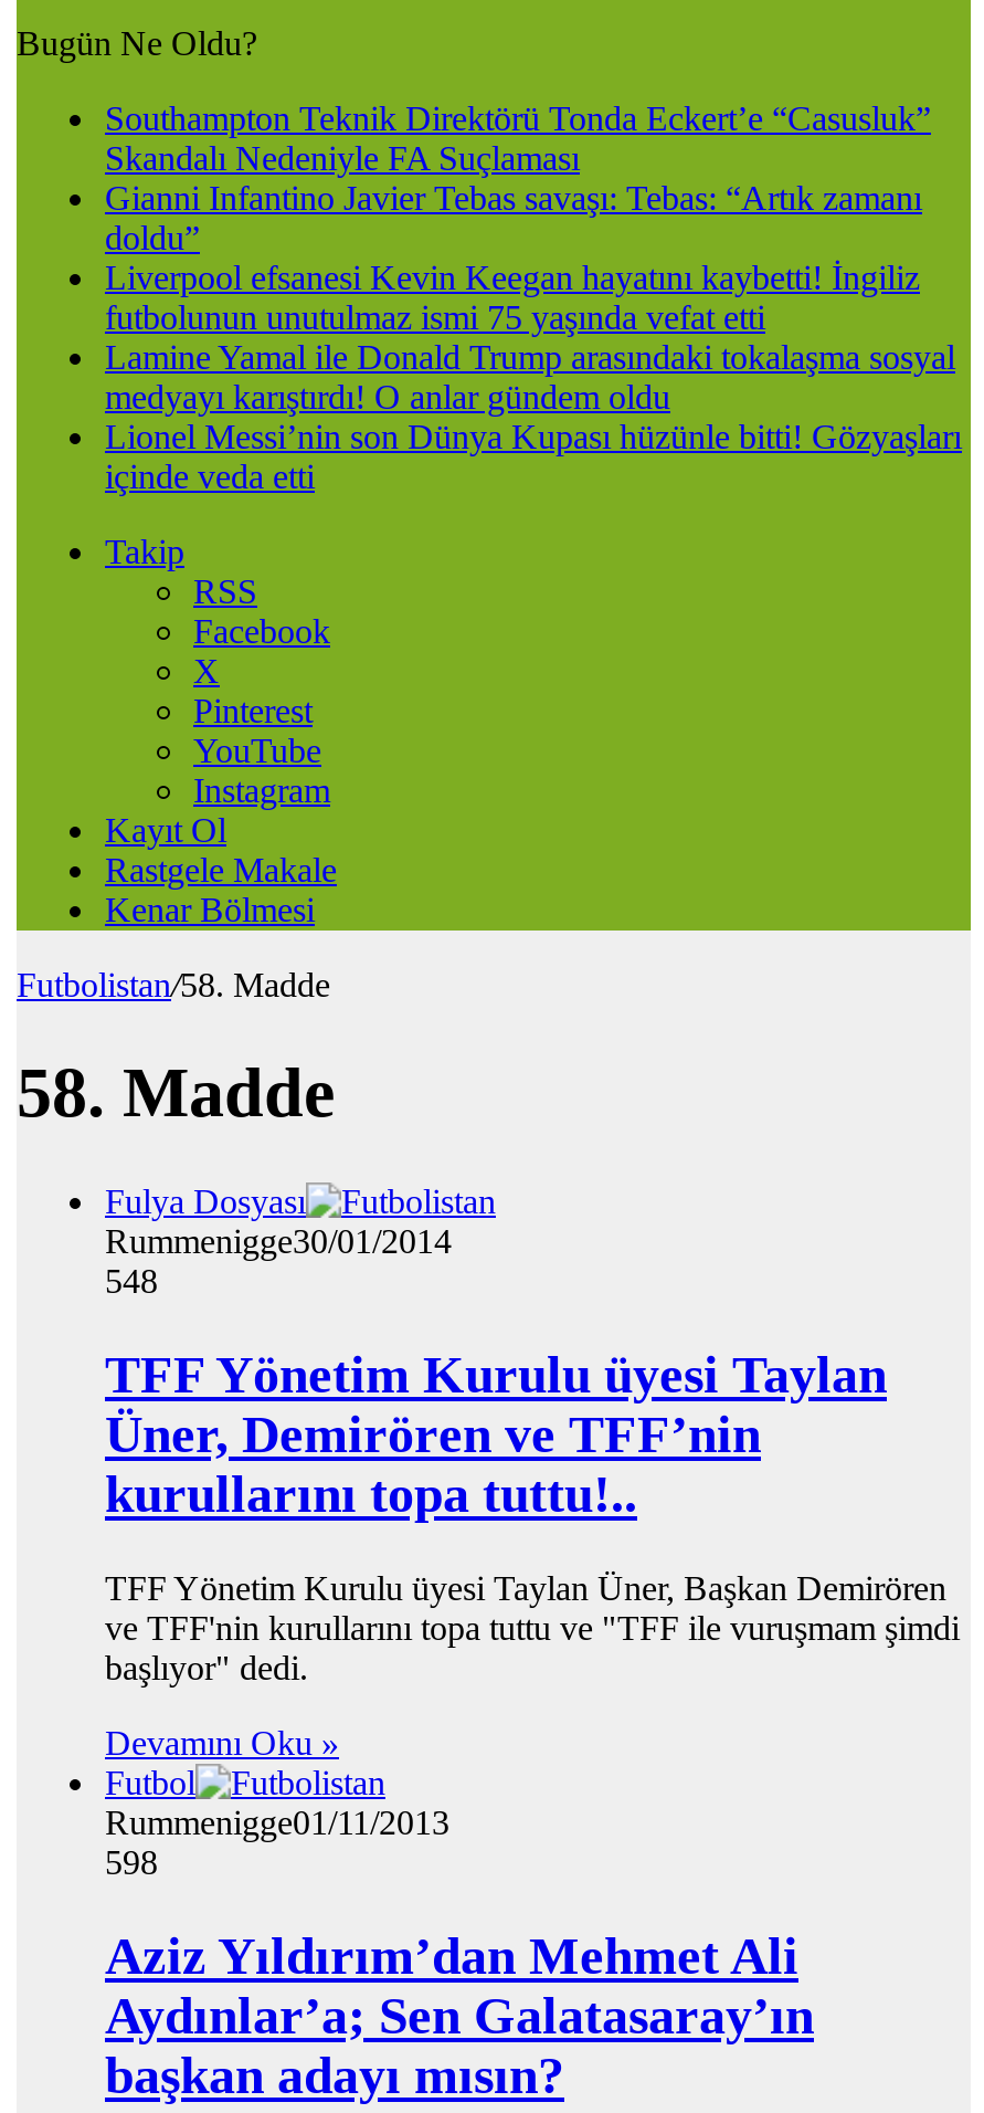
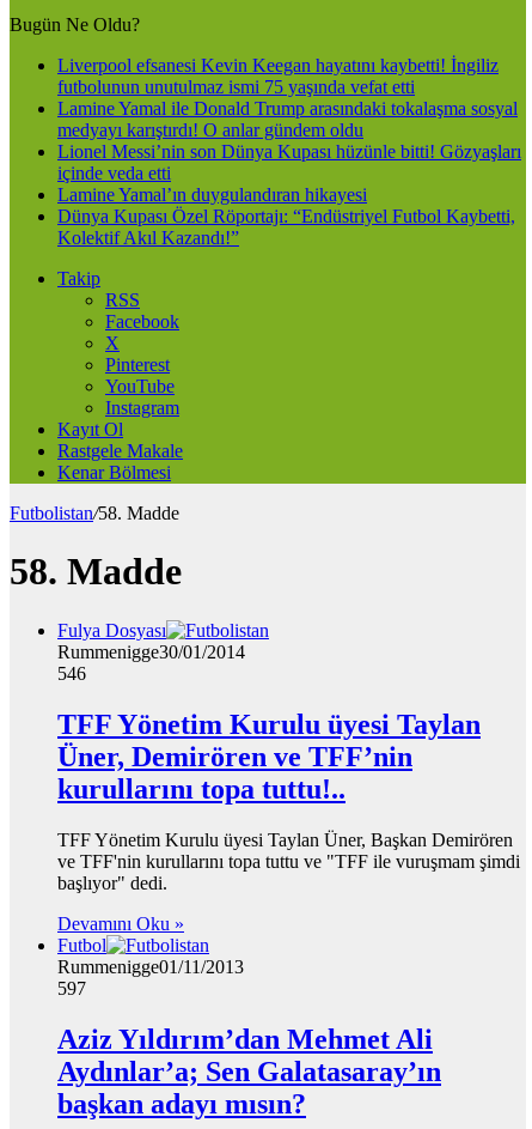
- Southampton Teknik Direktörü Tonda Eckert’e “Casusluk”
- Skandalı Nedeniyle FA Suçlaması
- Gianni Infantino Javier Tebas savaşı: Tebas: “Artık zamanı
- doldu”

moved up: Liverpool efsanesi Kevin Keegan hayatını kaybetti! İngiliz | futbolunun unutulmaz ismi 75 yaşında vefat etti | Lamine Yamal ile Donald Trump arasındaki tokalaşma sosyal | medyayı karıştırdı! O anlar gündem oldu | Lionel Messi’nin son Dünya Kupası hüzünle bitti! Gözyaşları | içinde veda etti

+ Lamine Yamal’ın duygulandıran hikayesi
+ Dünya Kupası Özel Röportajı: “Endüstriyel Futbol Kaybetti,
+ Kolektif Akıl Kazandı!”

- 548
+ 546

- 598
+ 597
